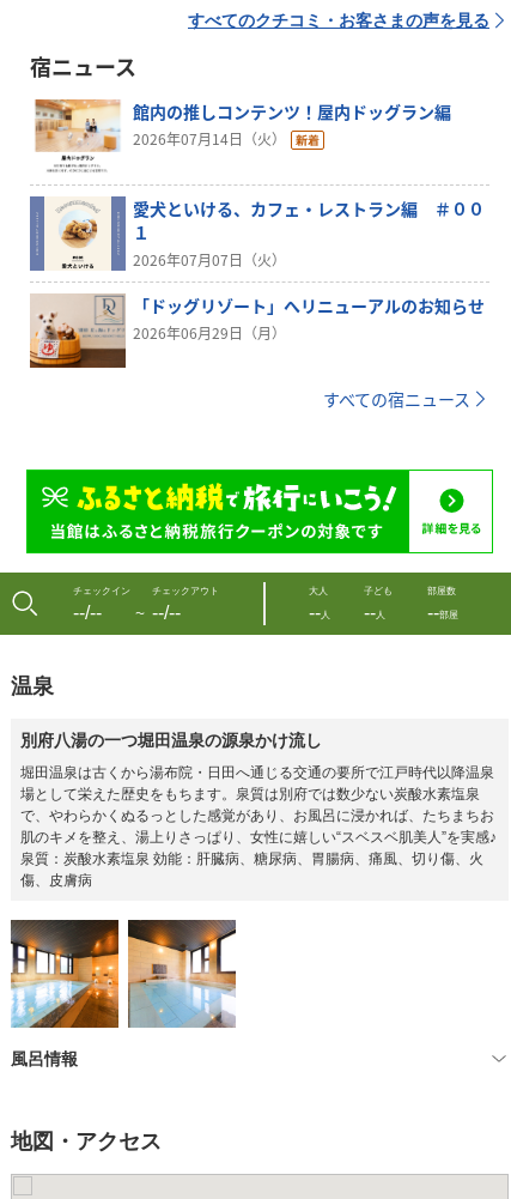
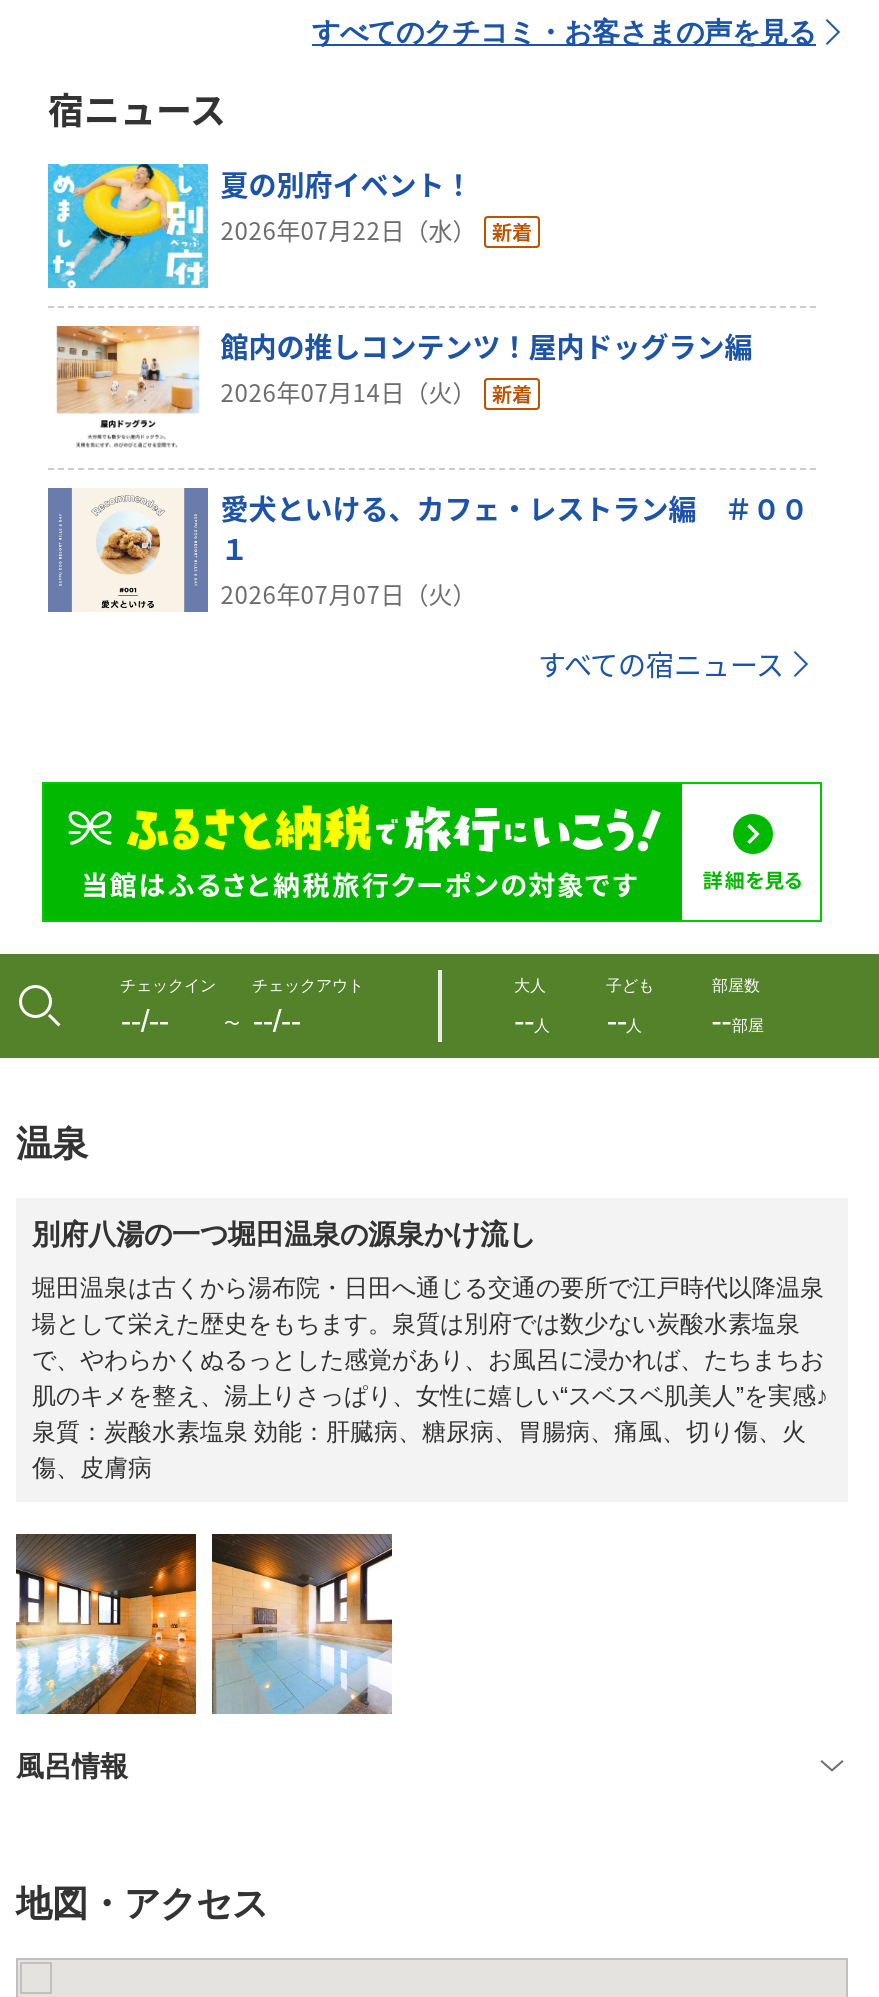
+ [image]
+ 夏の別府イベント！
+ 2026年07月22日（水）

moved down: [image] | 館内の推しコンテンツ！屋内ドッグラン編 | 2026年07月14日（火） | 愛犬といける、カフェ・レストラン編 ＃００ | １ | 2026年07月07日（火）

- [image]
- 「ドッグリゾート」へリニューアルのお知らせ
- 2026年06月29日（月）
